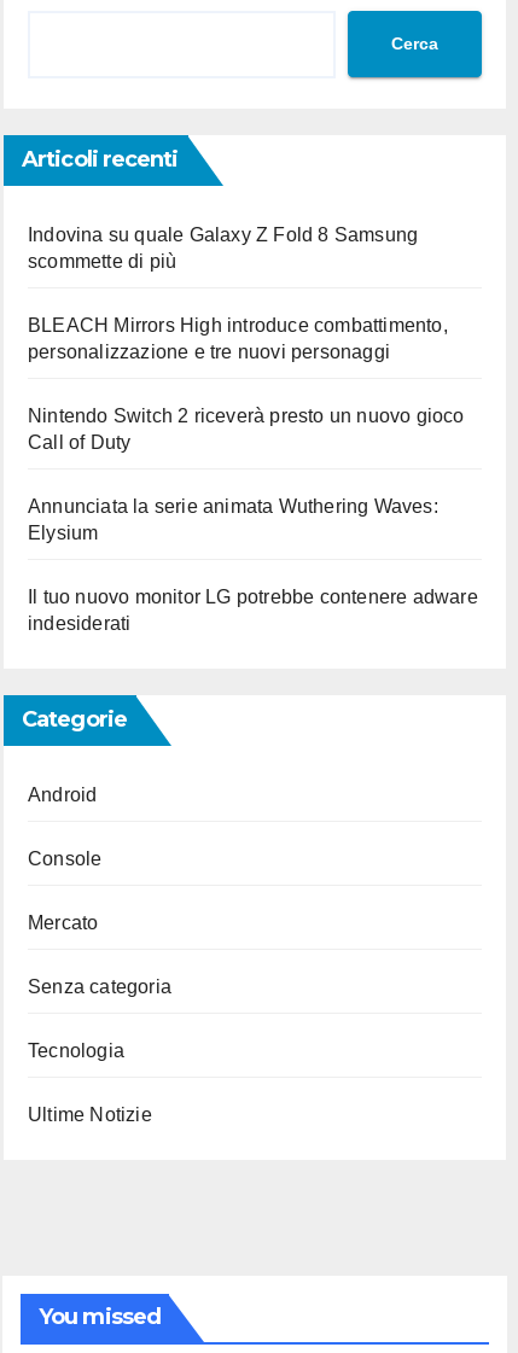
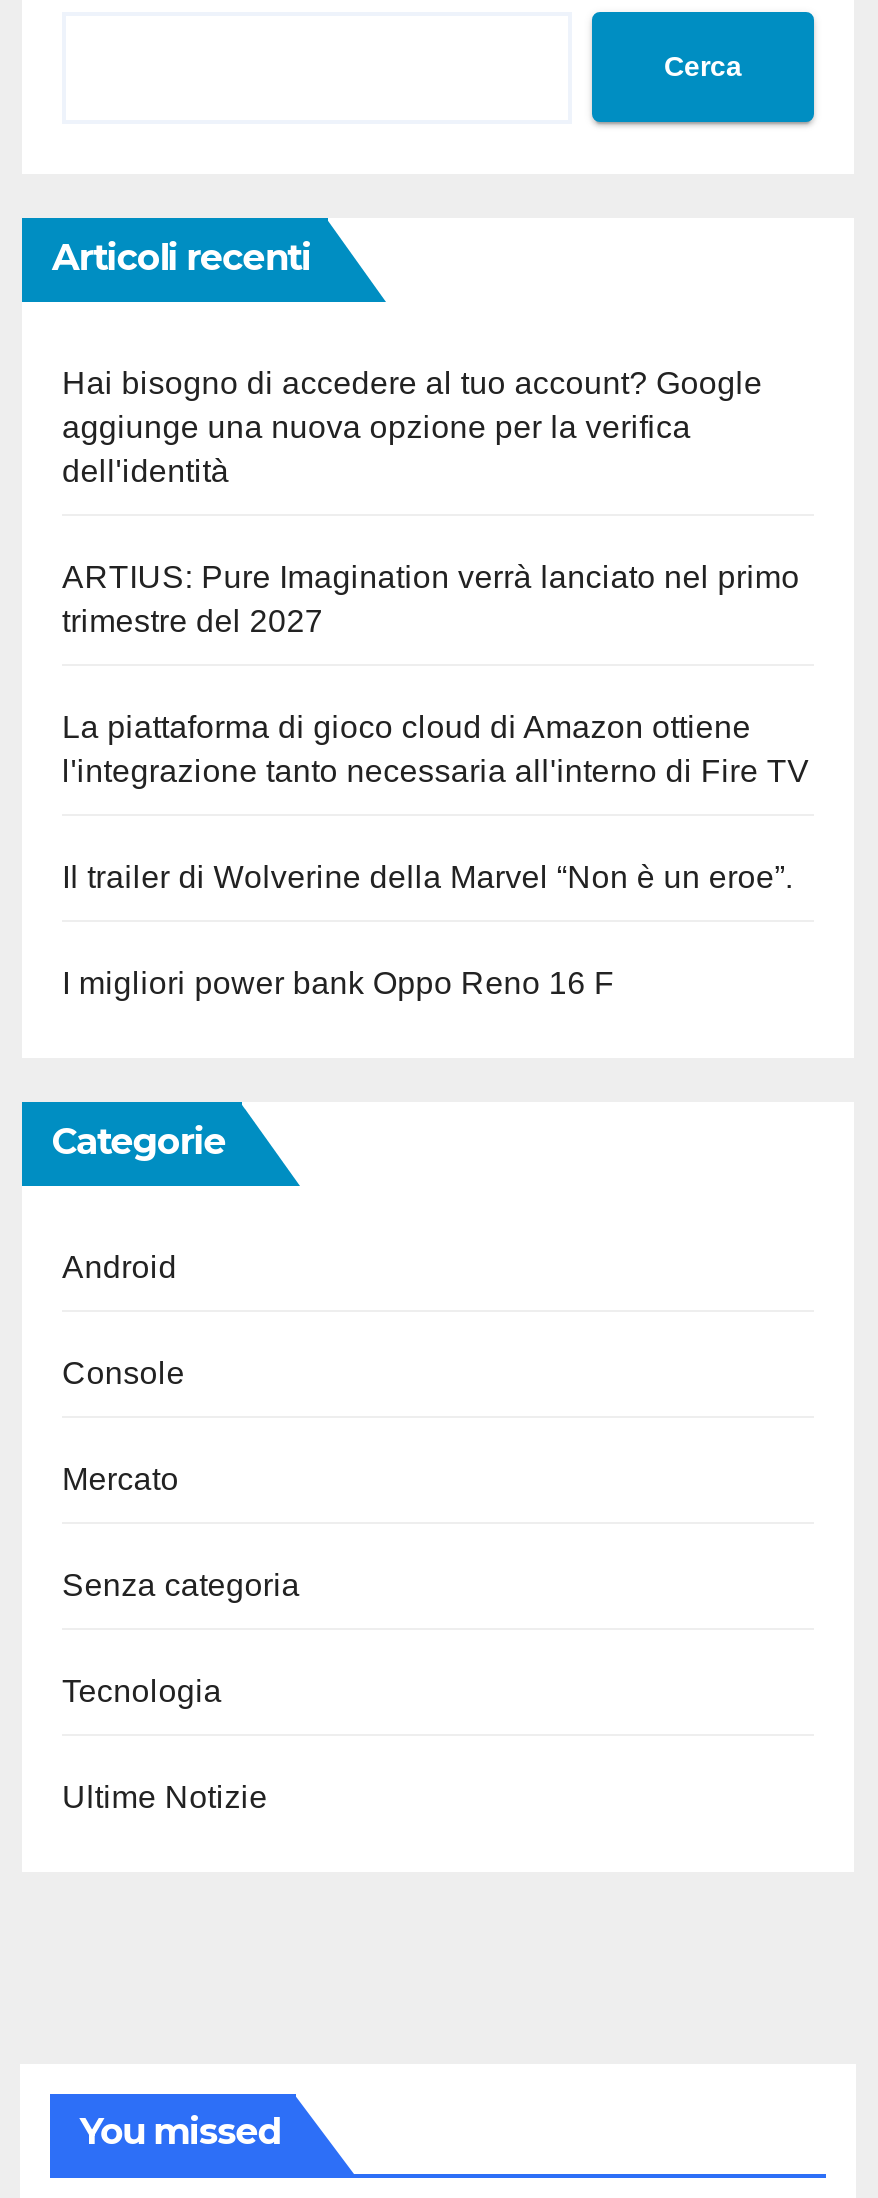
- Indovina su quale Galaxy Z Fold 8 Samsung
- scommette di più
+ Hai bisogno di accedere al tuo account? Google
+ aggiunge una nuova opzione per la verifica
+ dell'identità

- BLEACH Mirrors High introduce combattimento,
- personalizzazione e tre nuovi personaggi
+ ARTIUS: Pure Imagination verrà lanciato nel primo
+ trimestre del 2027

- Nintendo Switch 2 riceverà presto un nuovo gioco
- Call of Duty
+ La piattaforma di gioco cloud di Amazon ottiene
+ l'integrazione tanto necessaria all'interno di Fire TV

- Annunciata la serie animata Wuthering Waves:
- Elysium
+ Il trailer di Wolverine della Marvel “Non è un eroe”.

- Il tuo nuovo monitor LG potrebbe contenere adware
- indesiderati
+ I migliori power bank Oppo Reno 16 F
